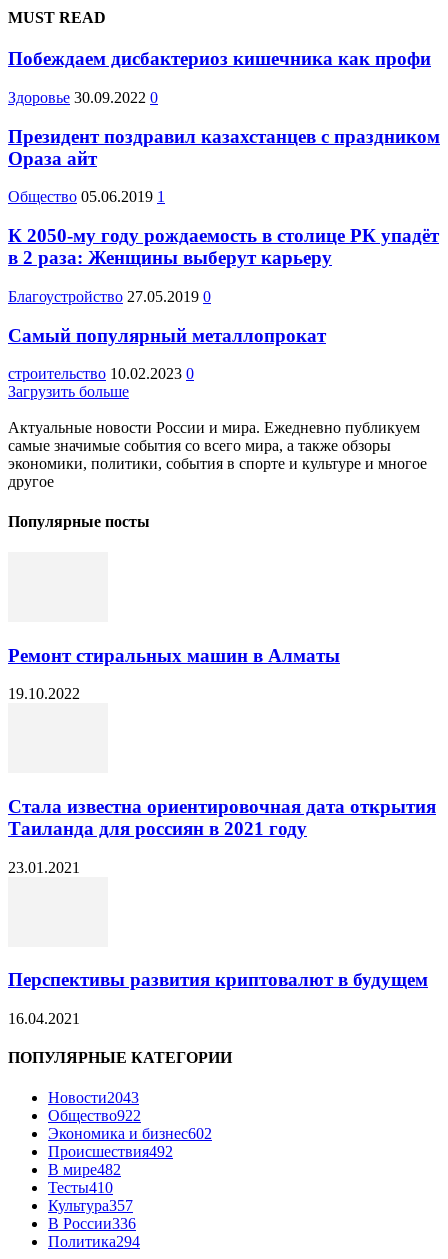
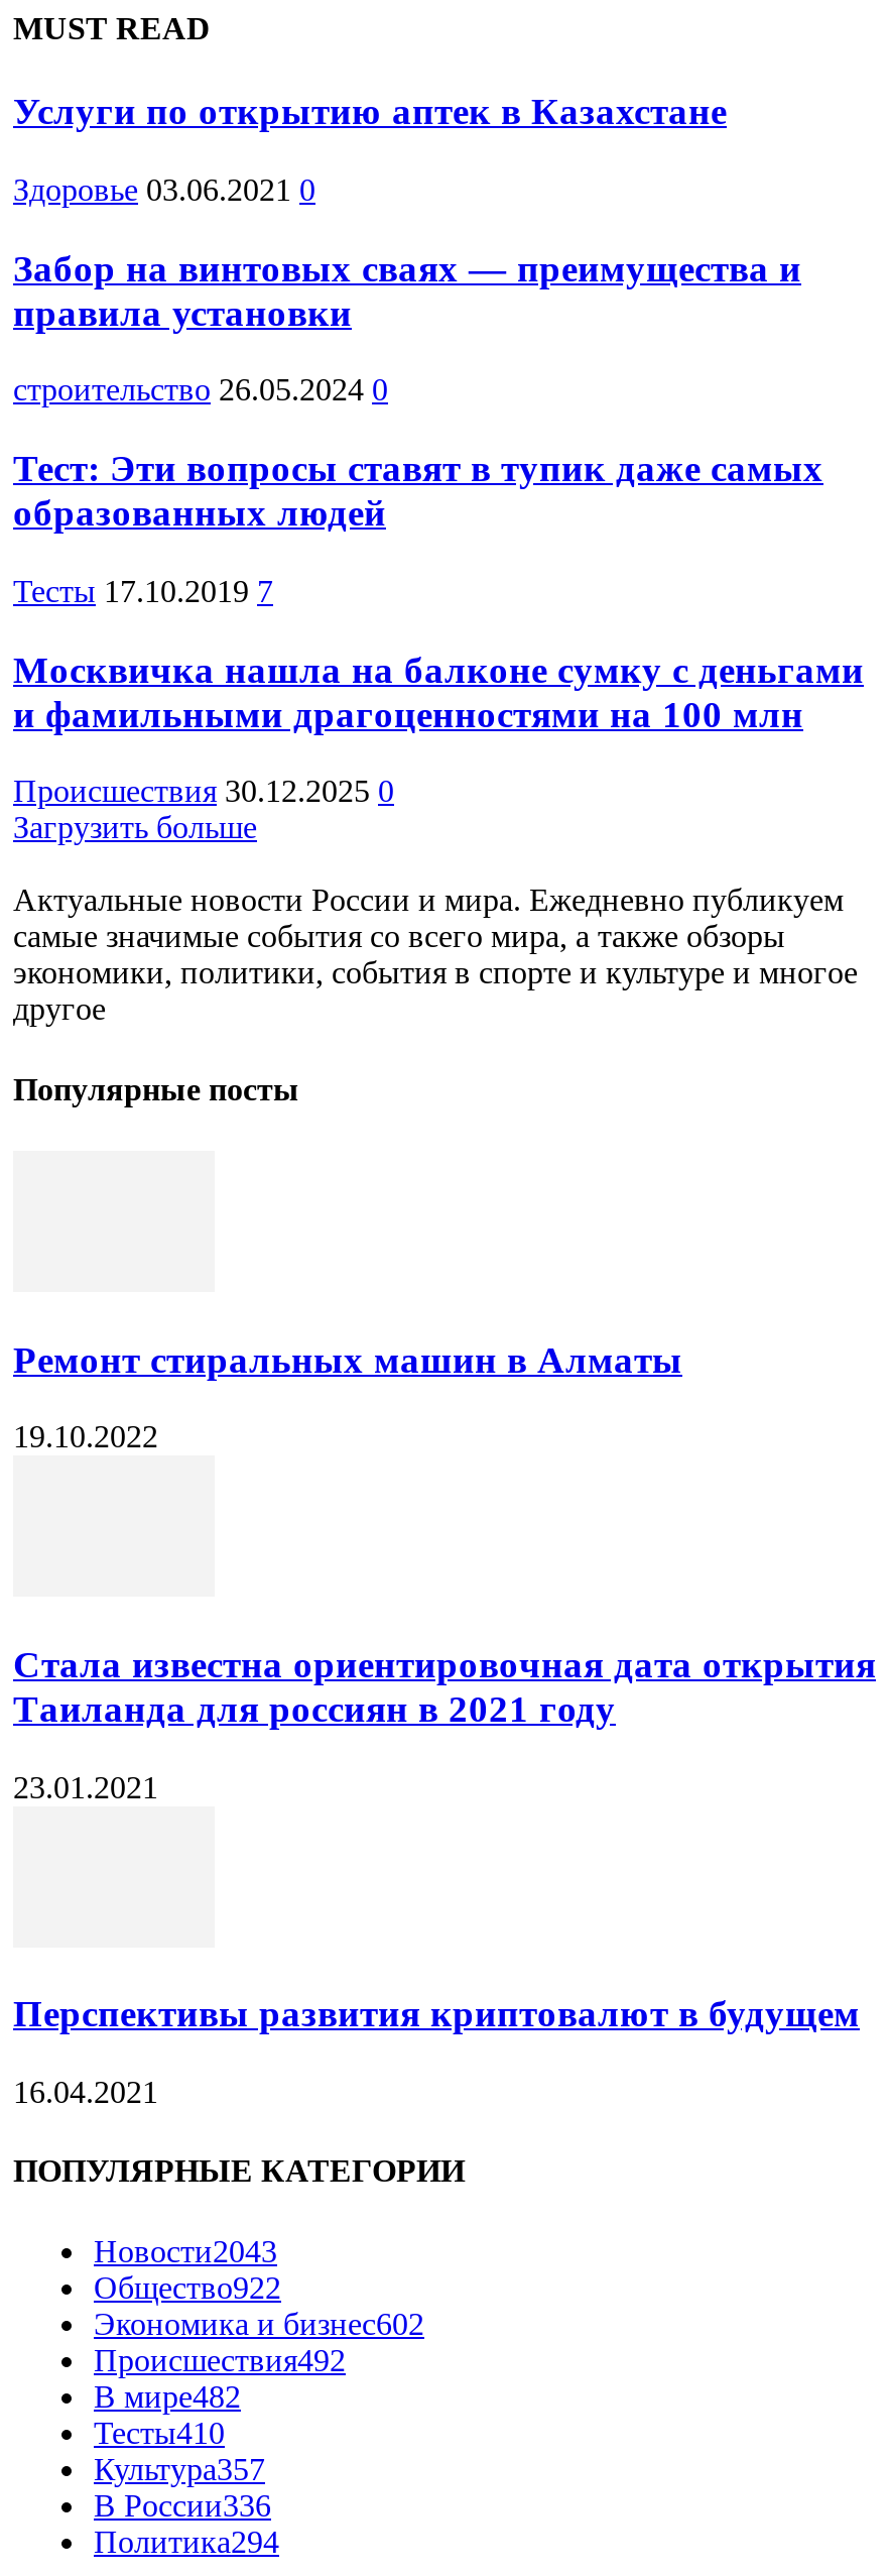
- Побеждаем дисбактериоз кишечника как профи
+ Услуги по открытию аптек в Казахстане

- Здоровье 30.09.2022 0
+ Здоровье 03.06.2021 0

- Президент поздравил казахстанцев с праздником
- Ораза айт
+ Забор на винтовых сваях — преимущества и
+ правила установки

- Общество 05.06.2019 1
+ строительство 26.05.2024 0

- К 2050-му году рождаемость в столице РК упадёт
- в 2 раза: Женщины выберут карьеру
+ Тест: Эти вопросы ставят в тупик даже самых
+ образованных людей

- Благоустройство 27.05.2019 0
+ Тесты 17.10.2019 7

- Самый популярный металлопрокат
+ Москвичка нашла на балконе сумку с деньгами
+ и фамильными драгоценностями на 100 млн

- строительство 10.02.2023 0
+ Происшествия 30.12.2025 0
